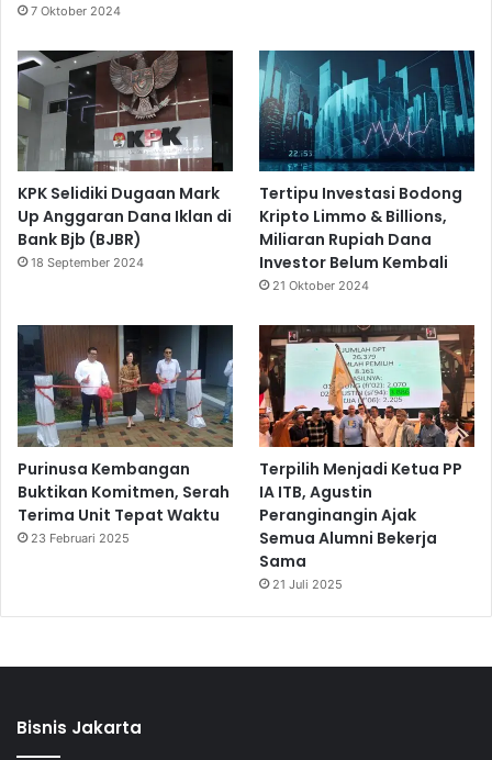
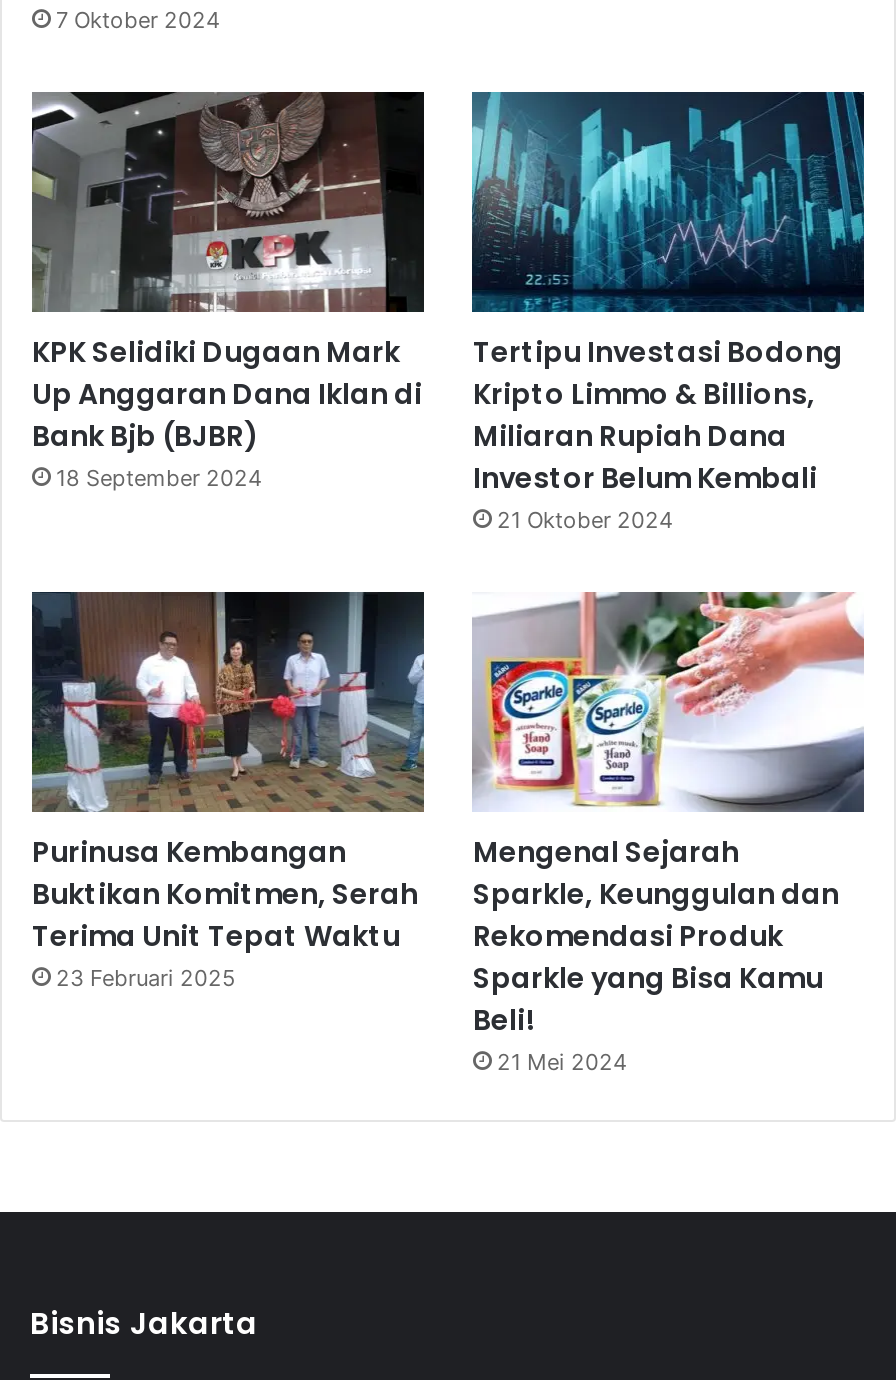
- [image]
- Terpilih Menjadi Ketua PP
- IA ITB, Agustin
- Peranginangin Ajak
- Semua Alumni Bekerja
- Sama
- 21 Juli 2025
+ [image]
+ Mengenal Sejarah
+ Sparkle, Keunggulan dan
+ Rekomendasi Produk
+ Sparkle yang Bisa Kamu
+ Beli!
+ 21 Mei 2024
